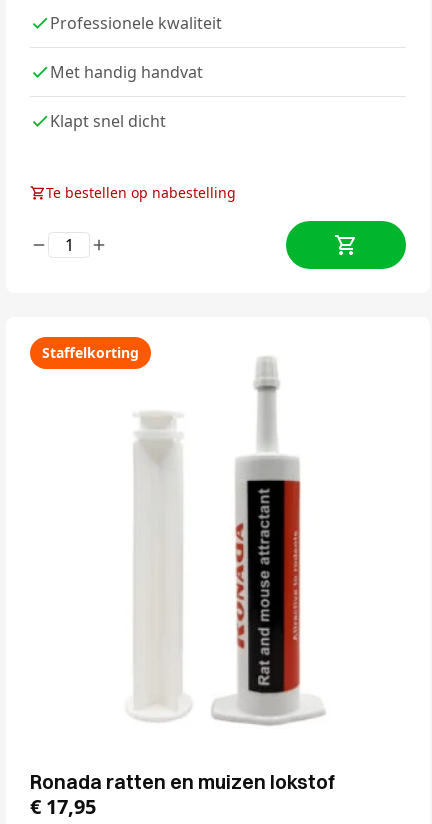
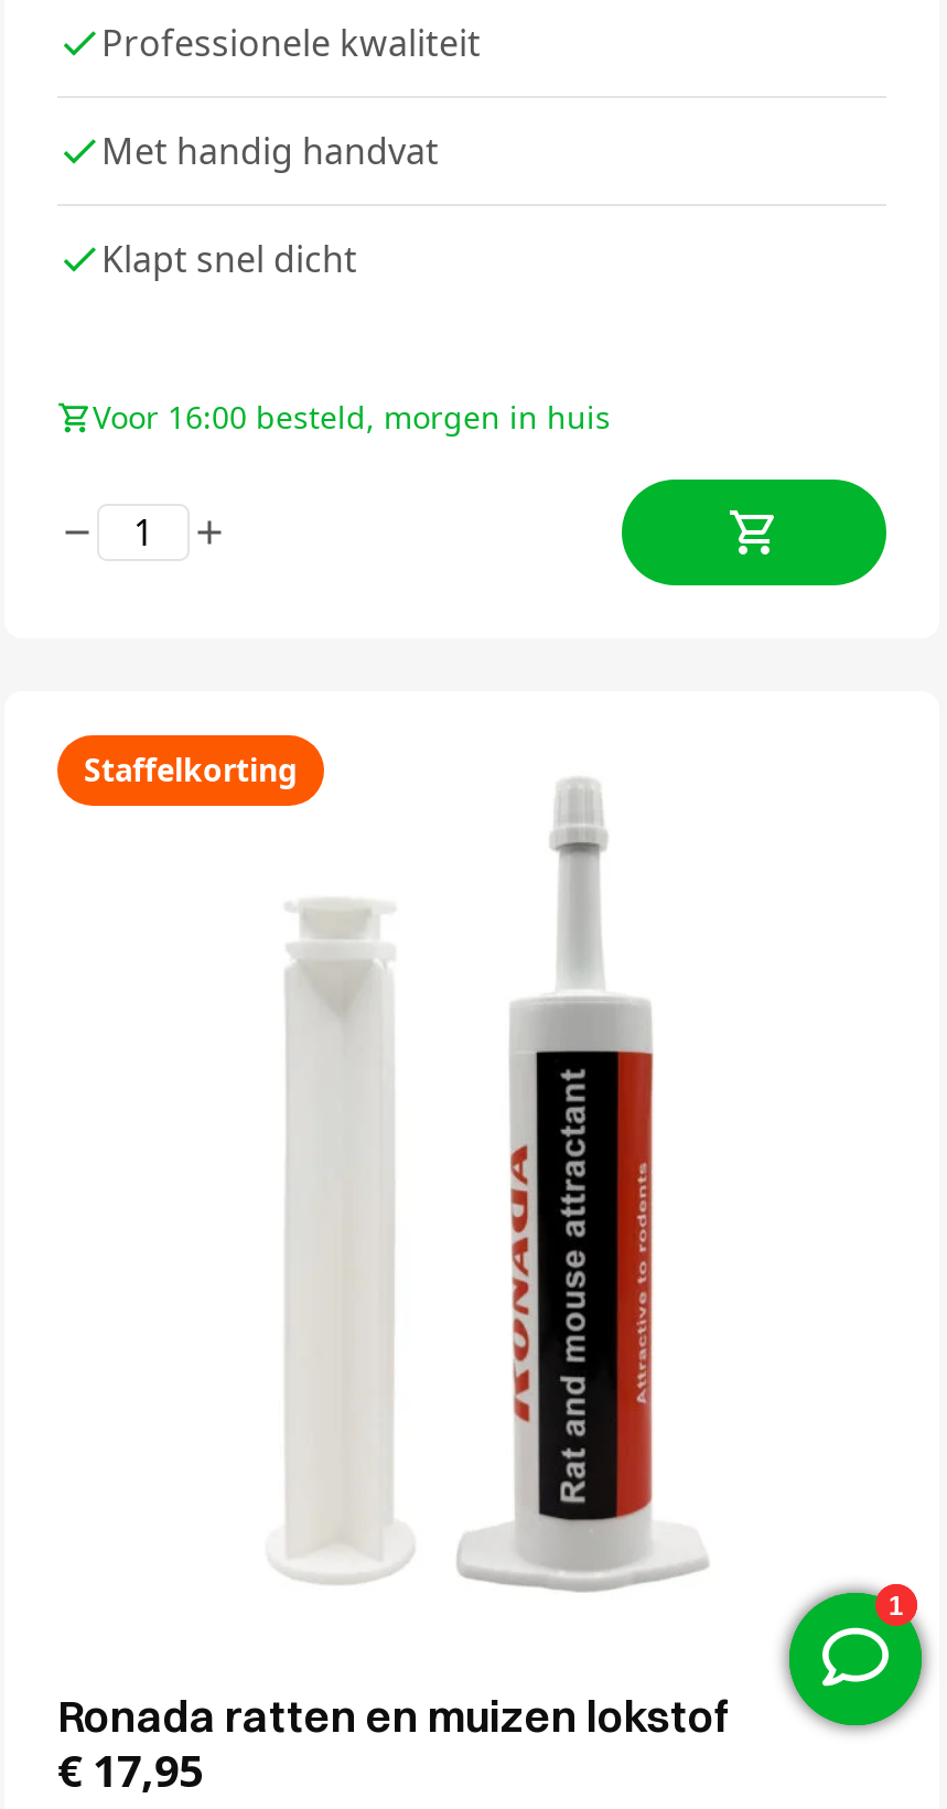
- Te bestellen op nabestelling
+ Voor 16:00 besteld, morgen in huis

+ [image]
